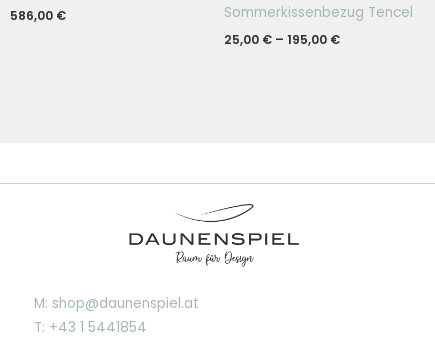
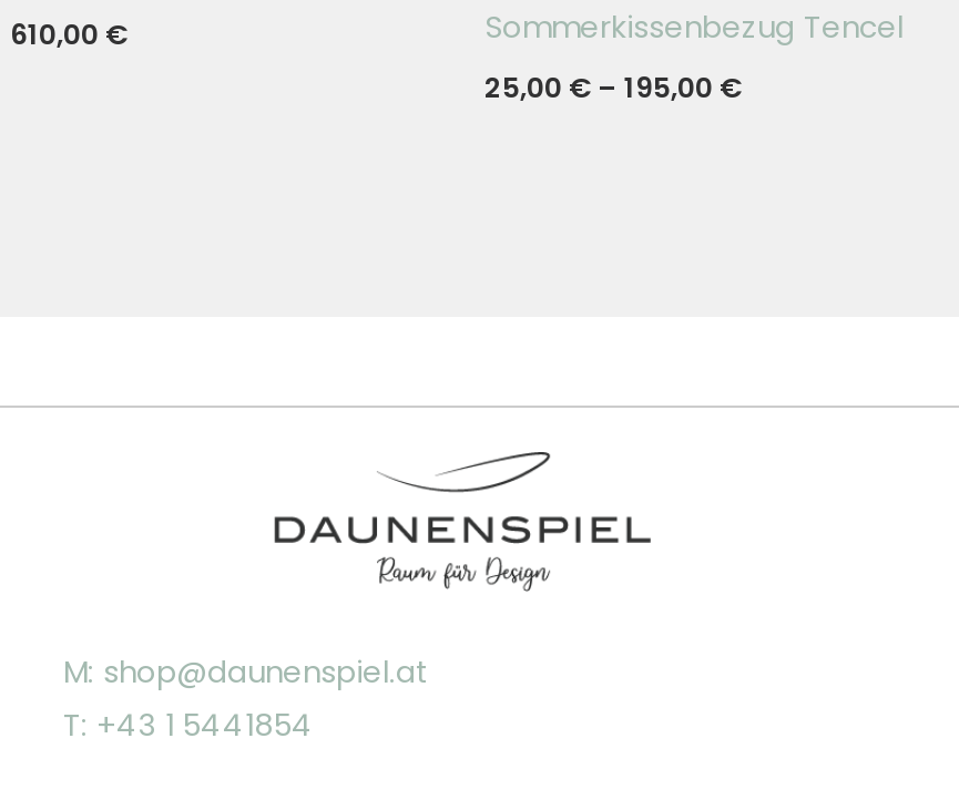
- 586,00 €
+ 610,00 €
